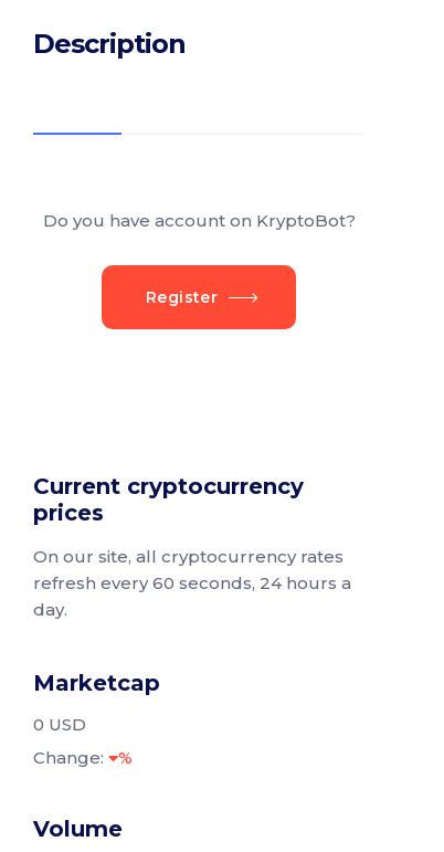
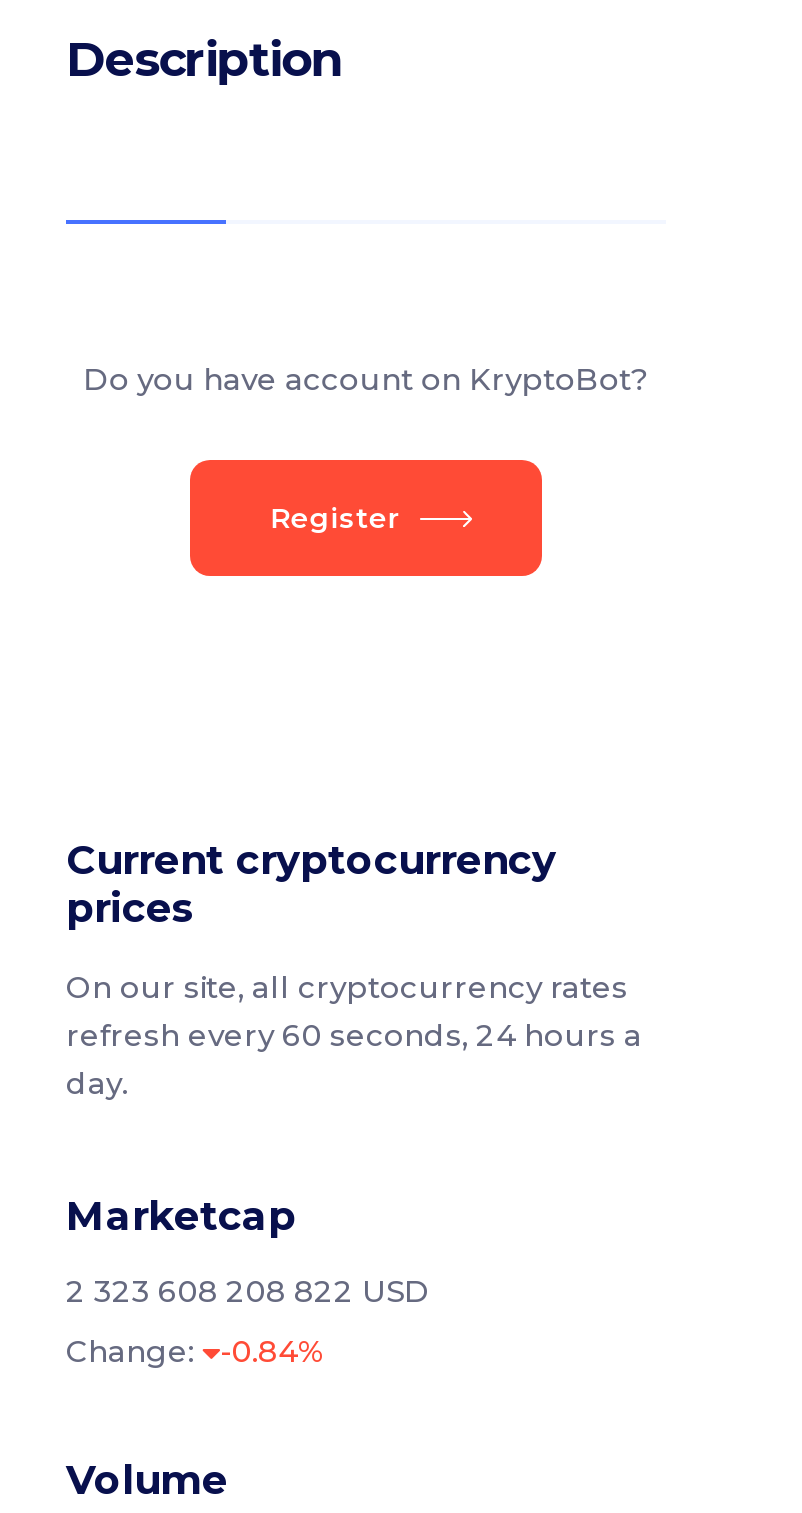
- 0 USD
+ 2 323 608 208 822 USD

- Change: %
+ Change: -0.84%
